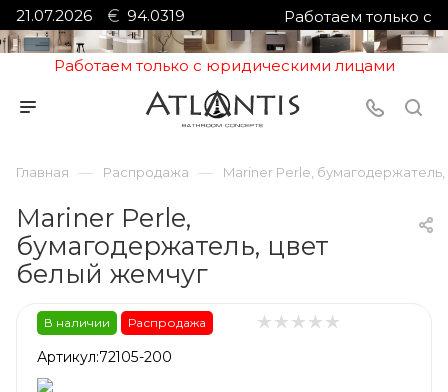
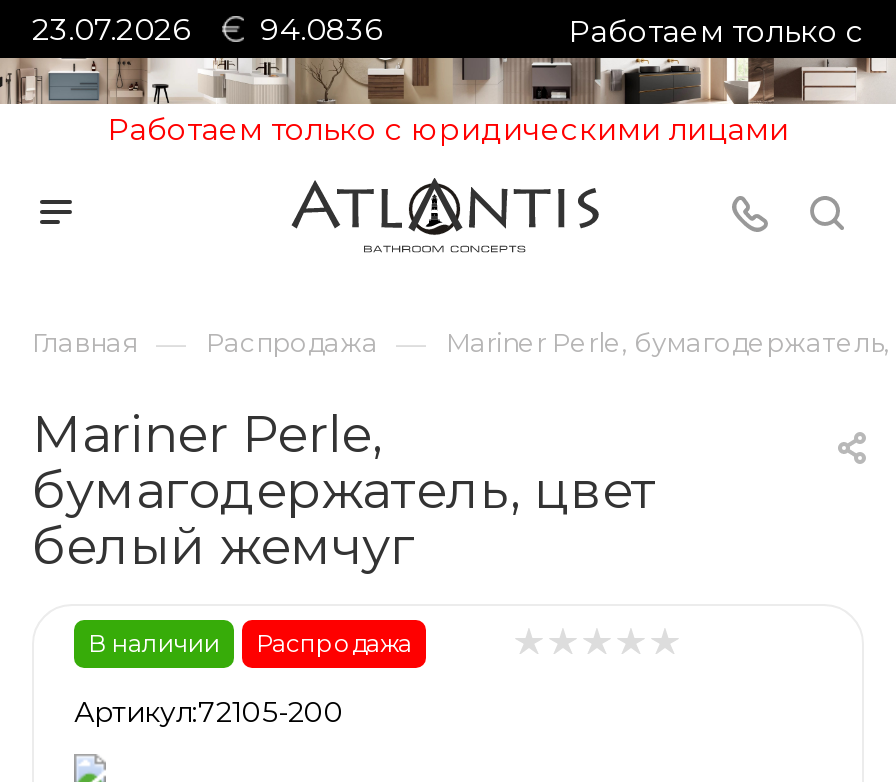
- 21.07.2026
+ 23.07.2026

- 94.0319
+ 94.0836
